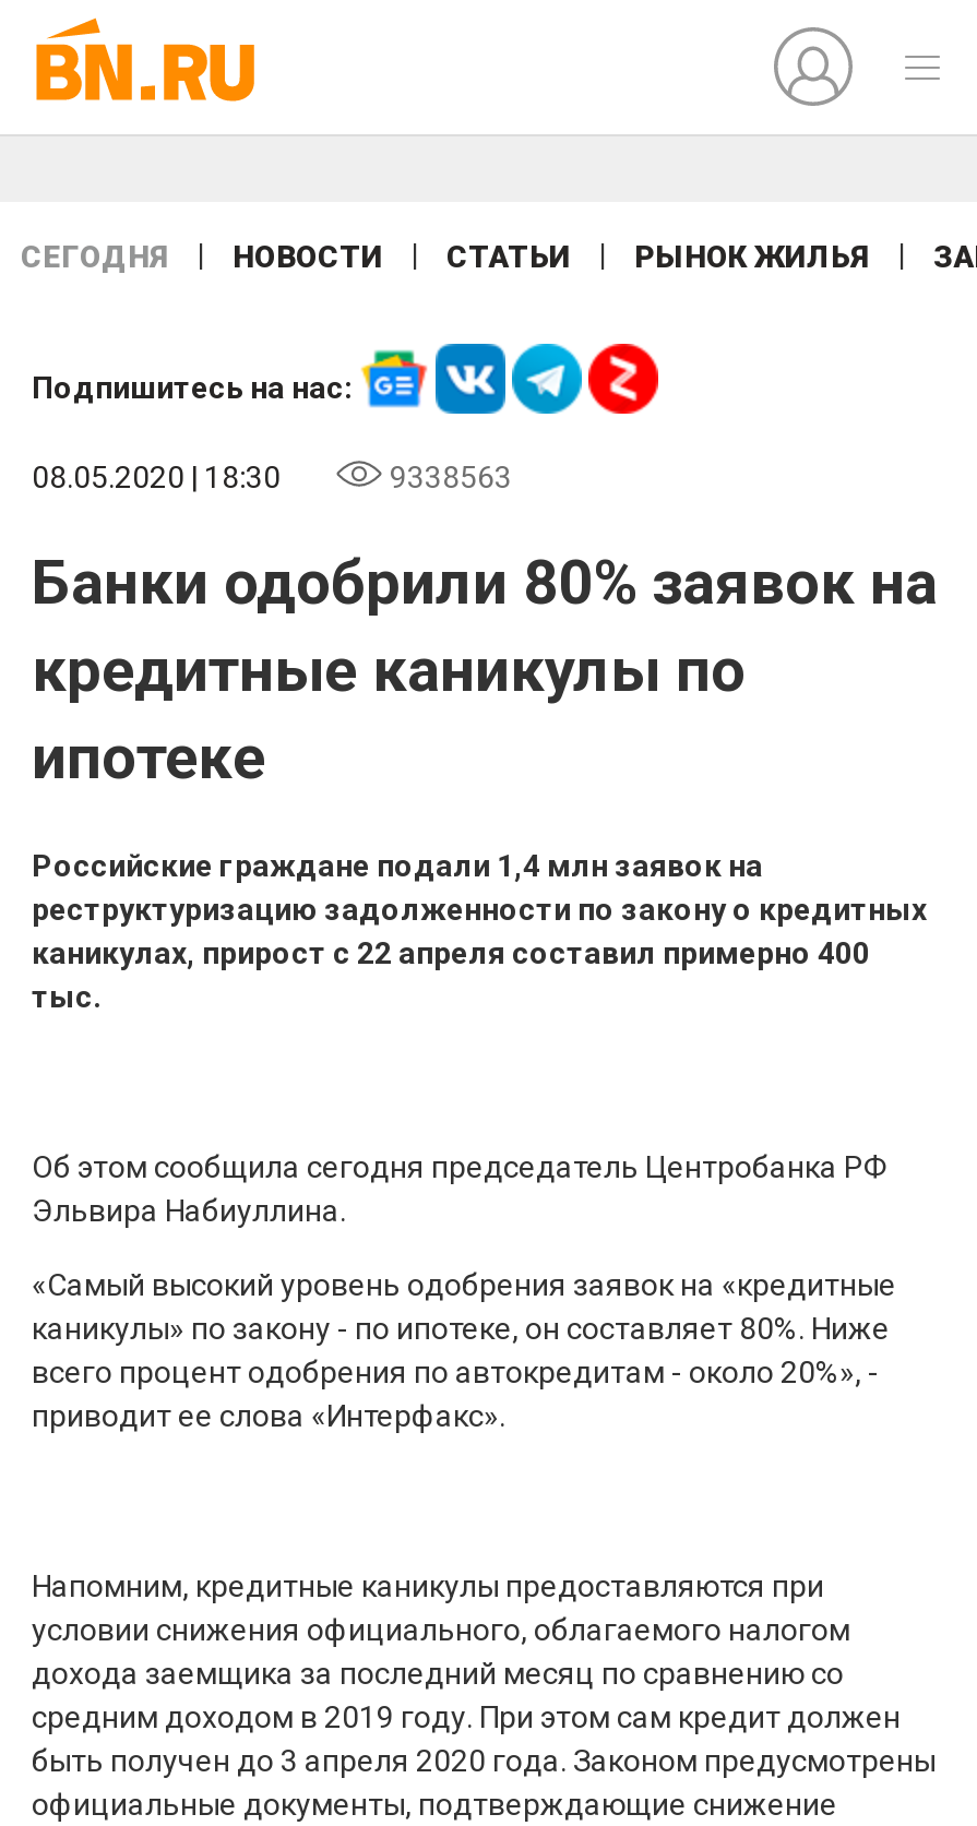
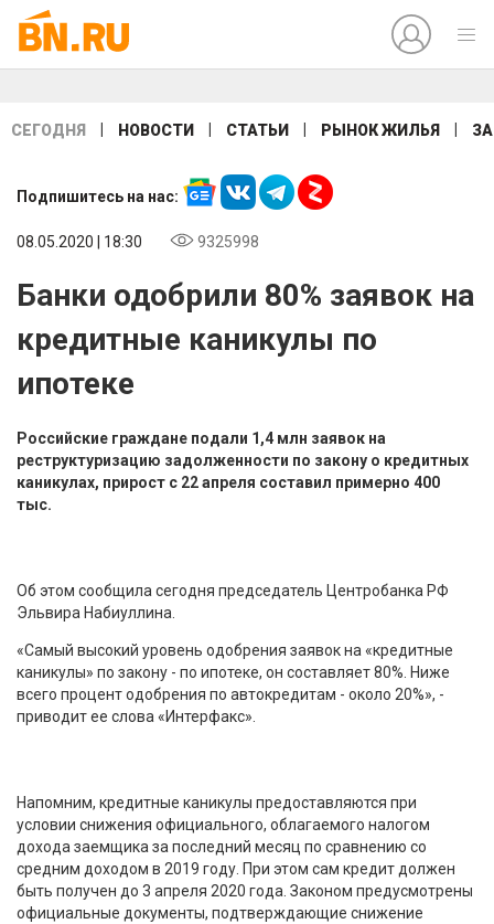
- 9338563
+ 9325998
